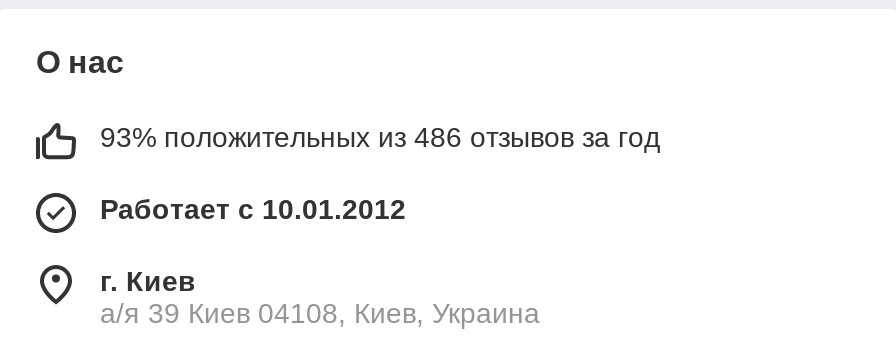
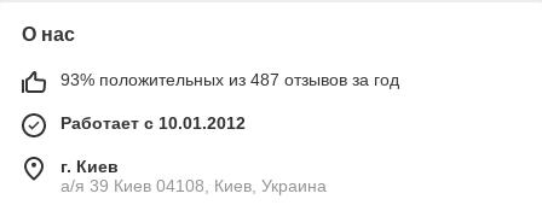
- 93% положительных из 486 отзывов за год
+ 93% положительных из 487 отзывов за год
